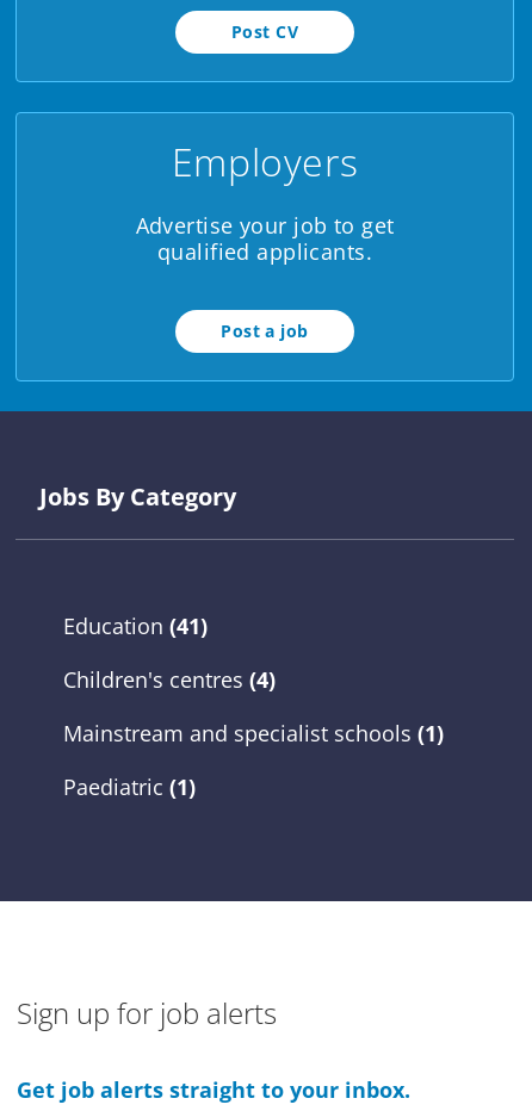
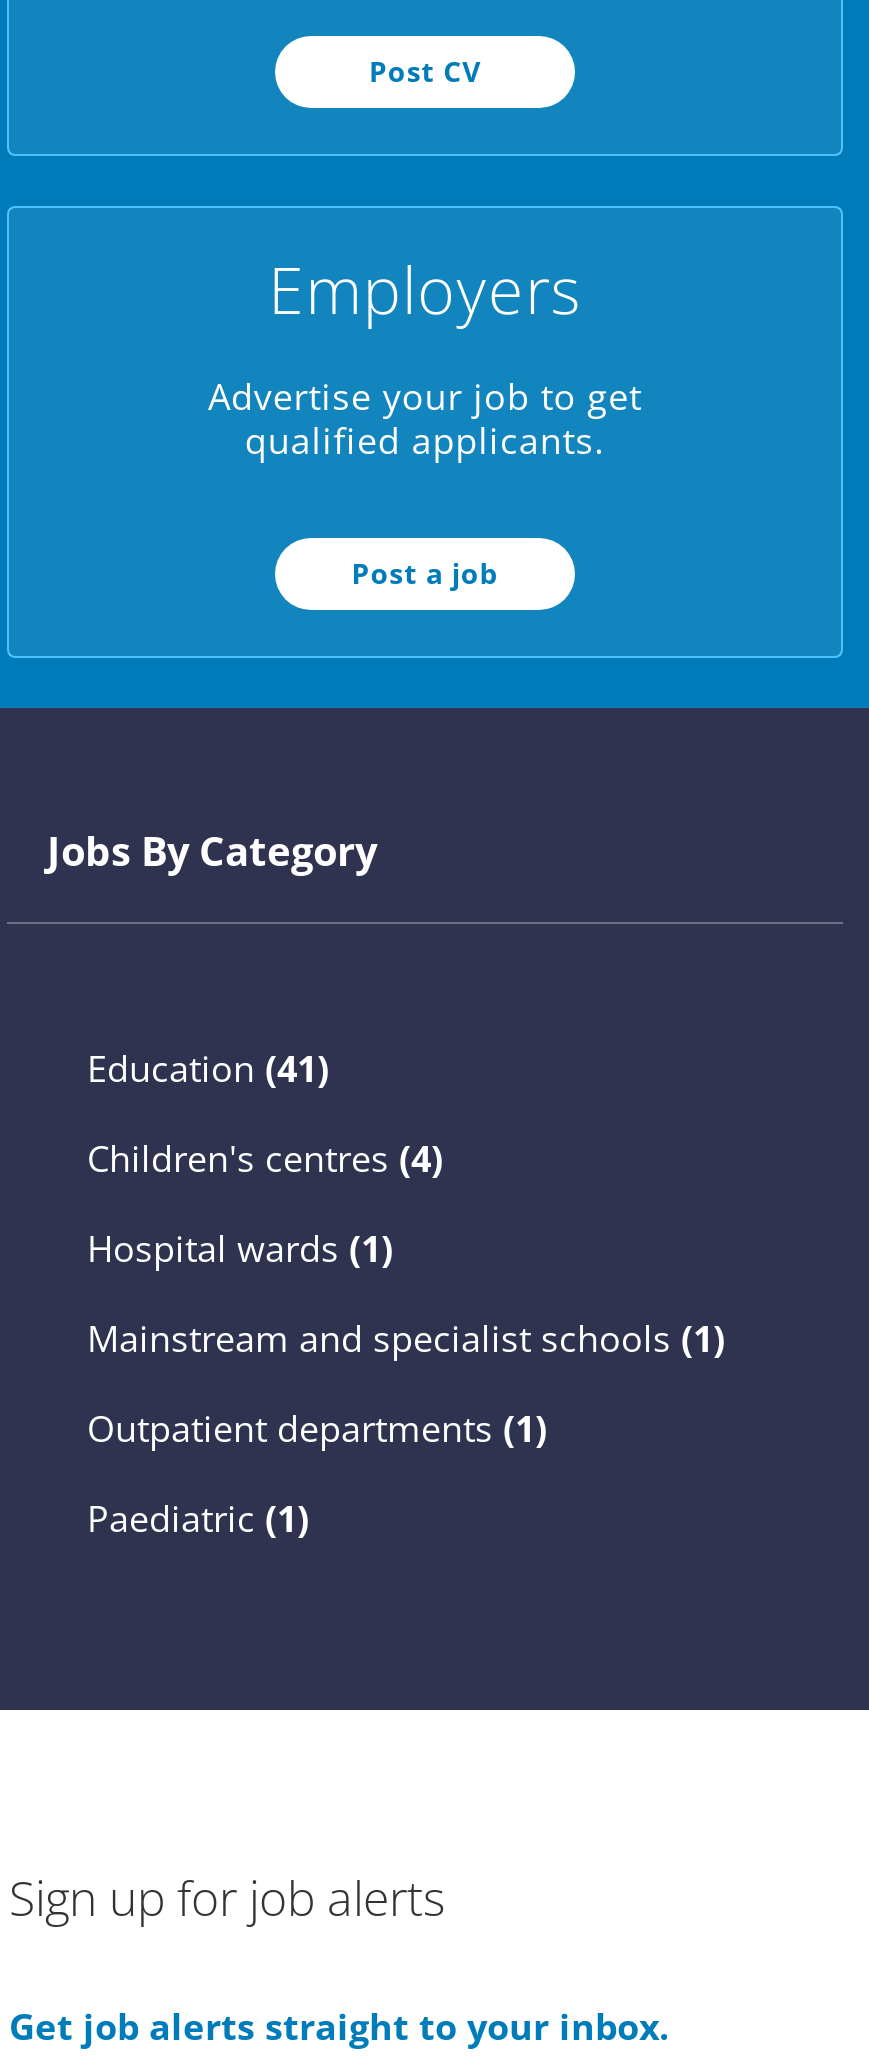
+ Hospital wards (1)

+ Outpatient departments (1)
